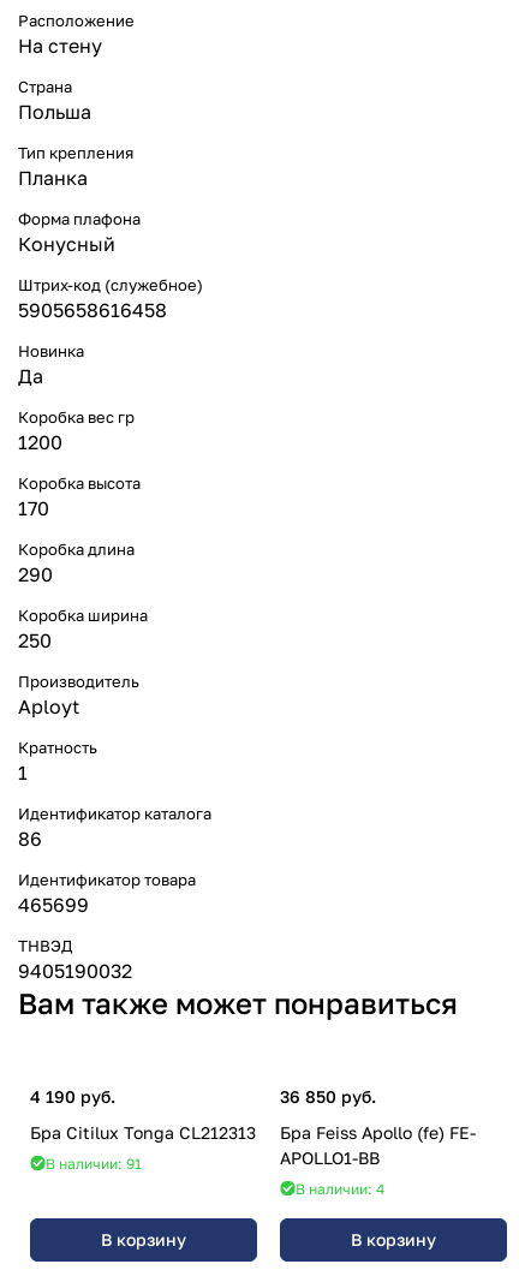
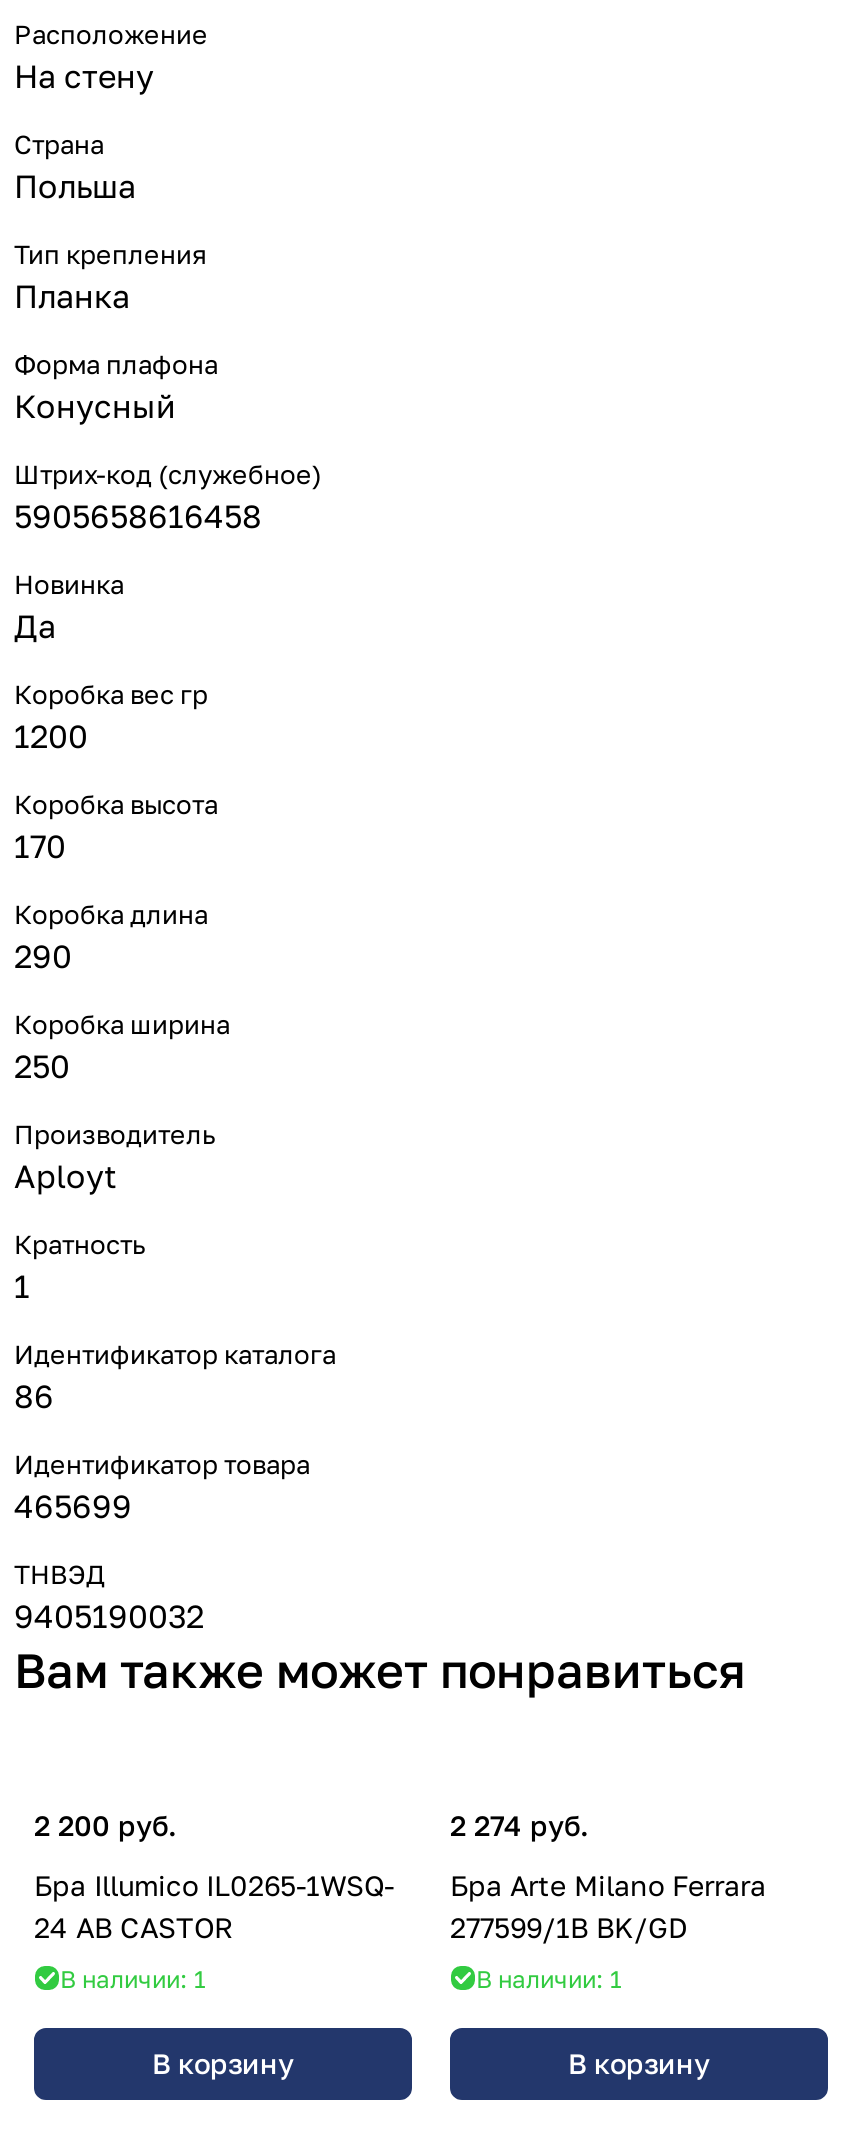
- 4 190 руб.
+ 2 200 руб.

- 36 850 руб.
+ 2 274 руб.

- Бра Citilux Tonga CL212313
+ Бра Illumico IL0265-1WSQ-
+ 24 AB CASTOR

- Бра Feiss Apollo (fe) FE-
- APOLLO1-BB
+ Бра Arte Milano Ferrara
+ 277599/1B BK/GD

- В наличии: 91
+ В наличии: 1

- В наличии: 4
+ В наличии: 1
